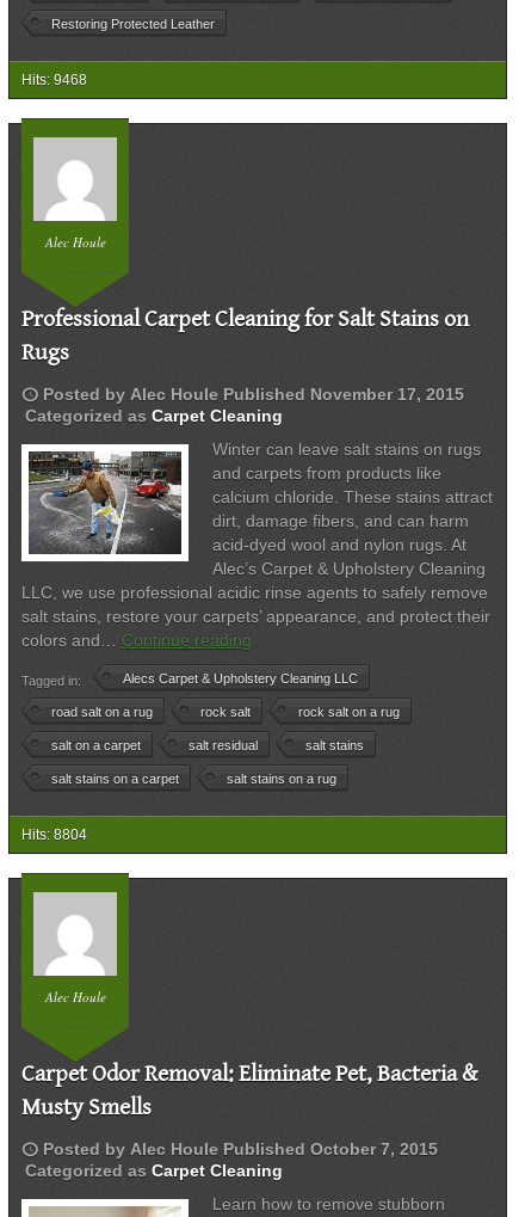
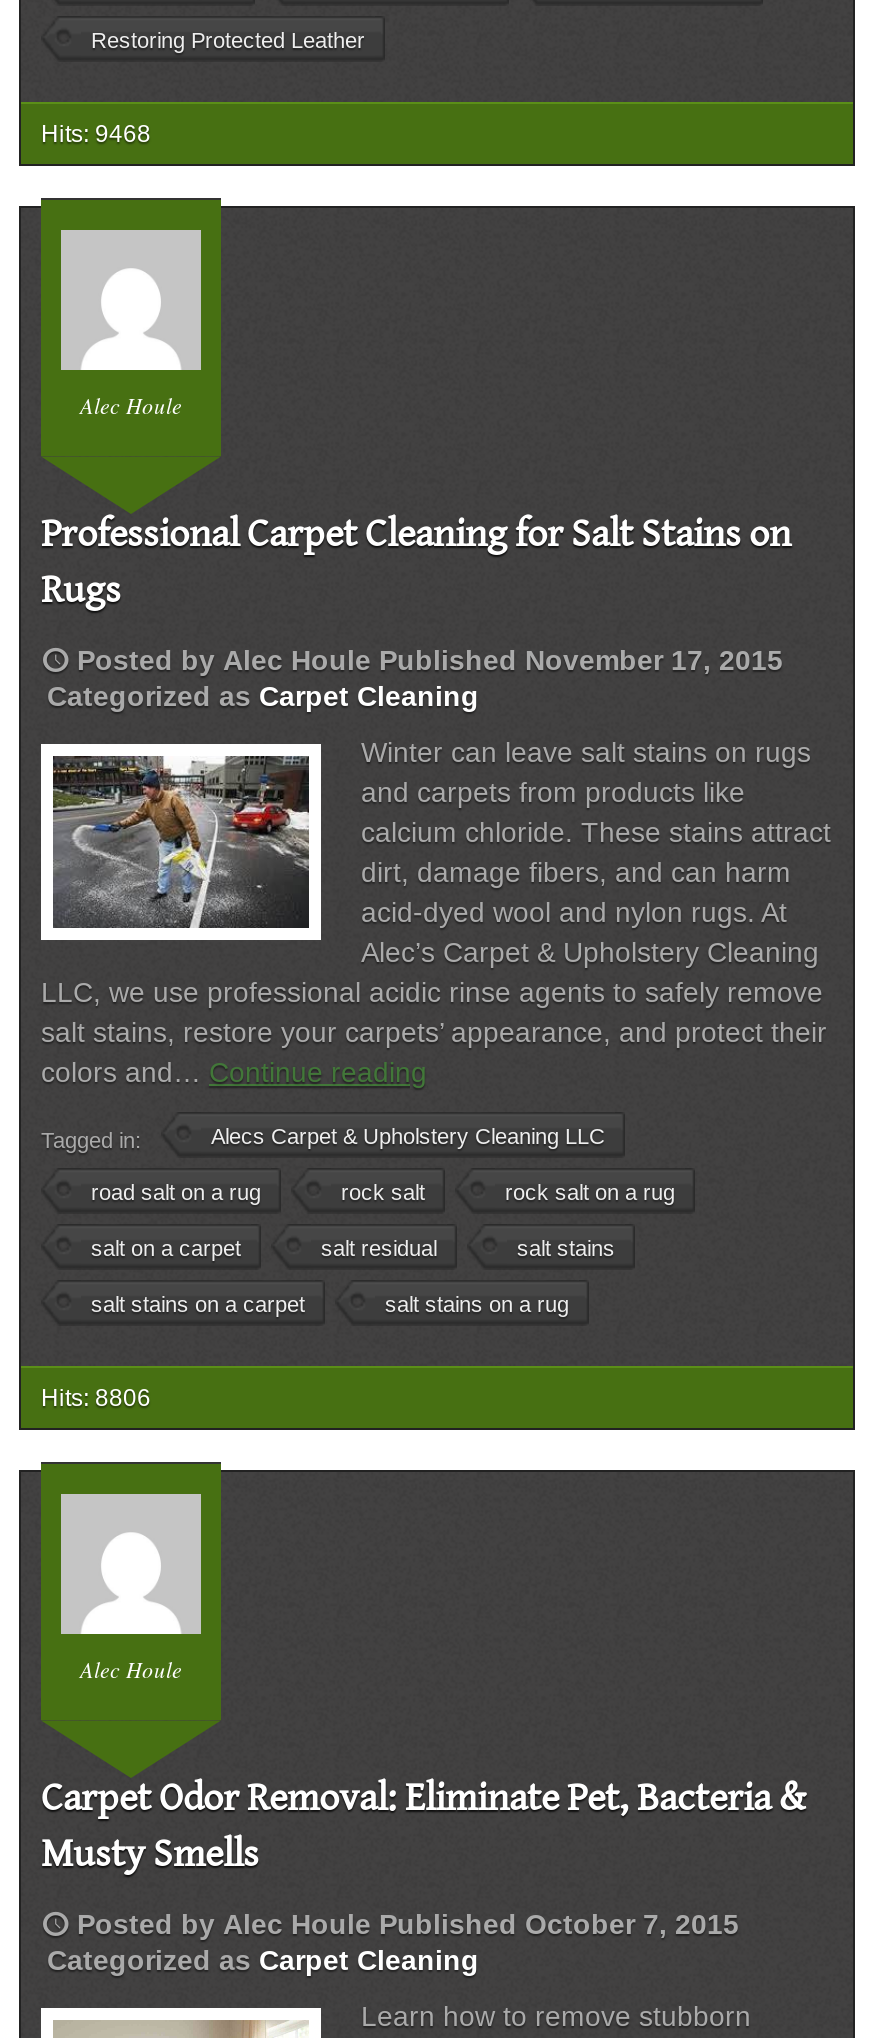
- Hits: 8804
+ Hits: 8806
